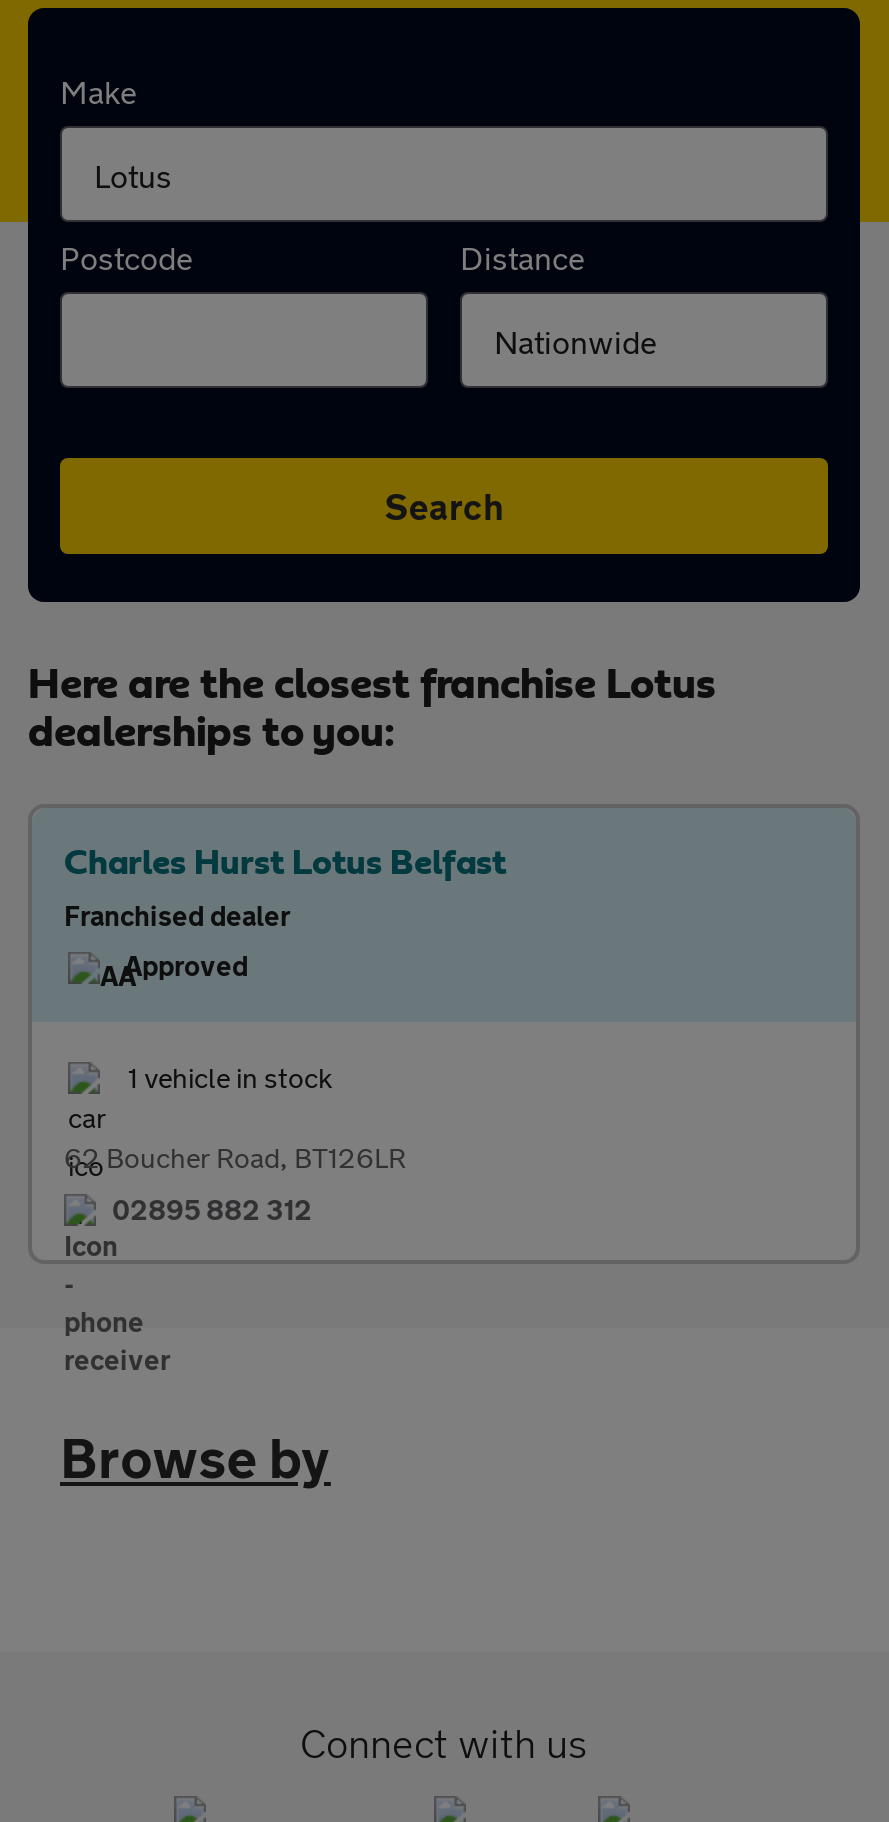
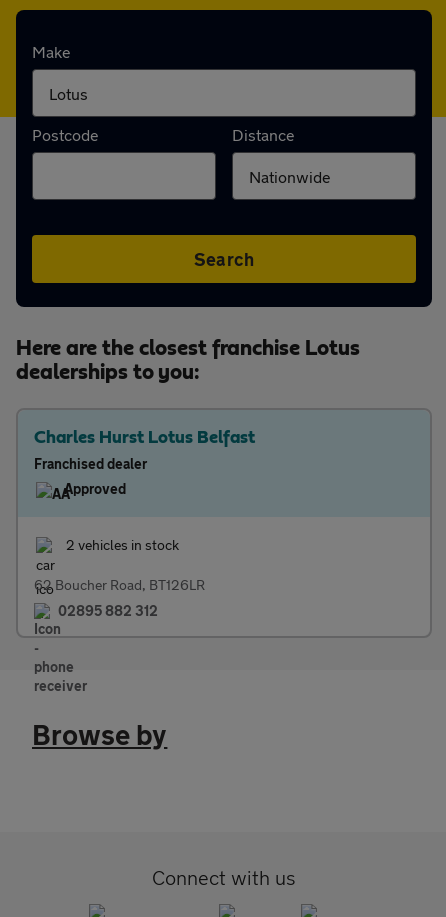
- 1 vehicle in stock
+ 2 vehicles in stock
